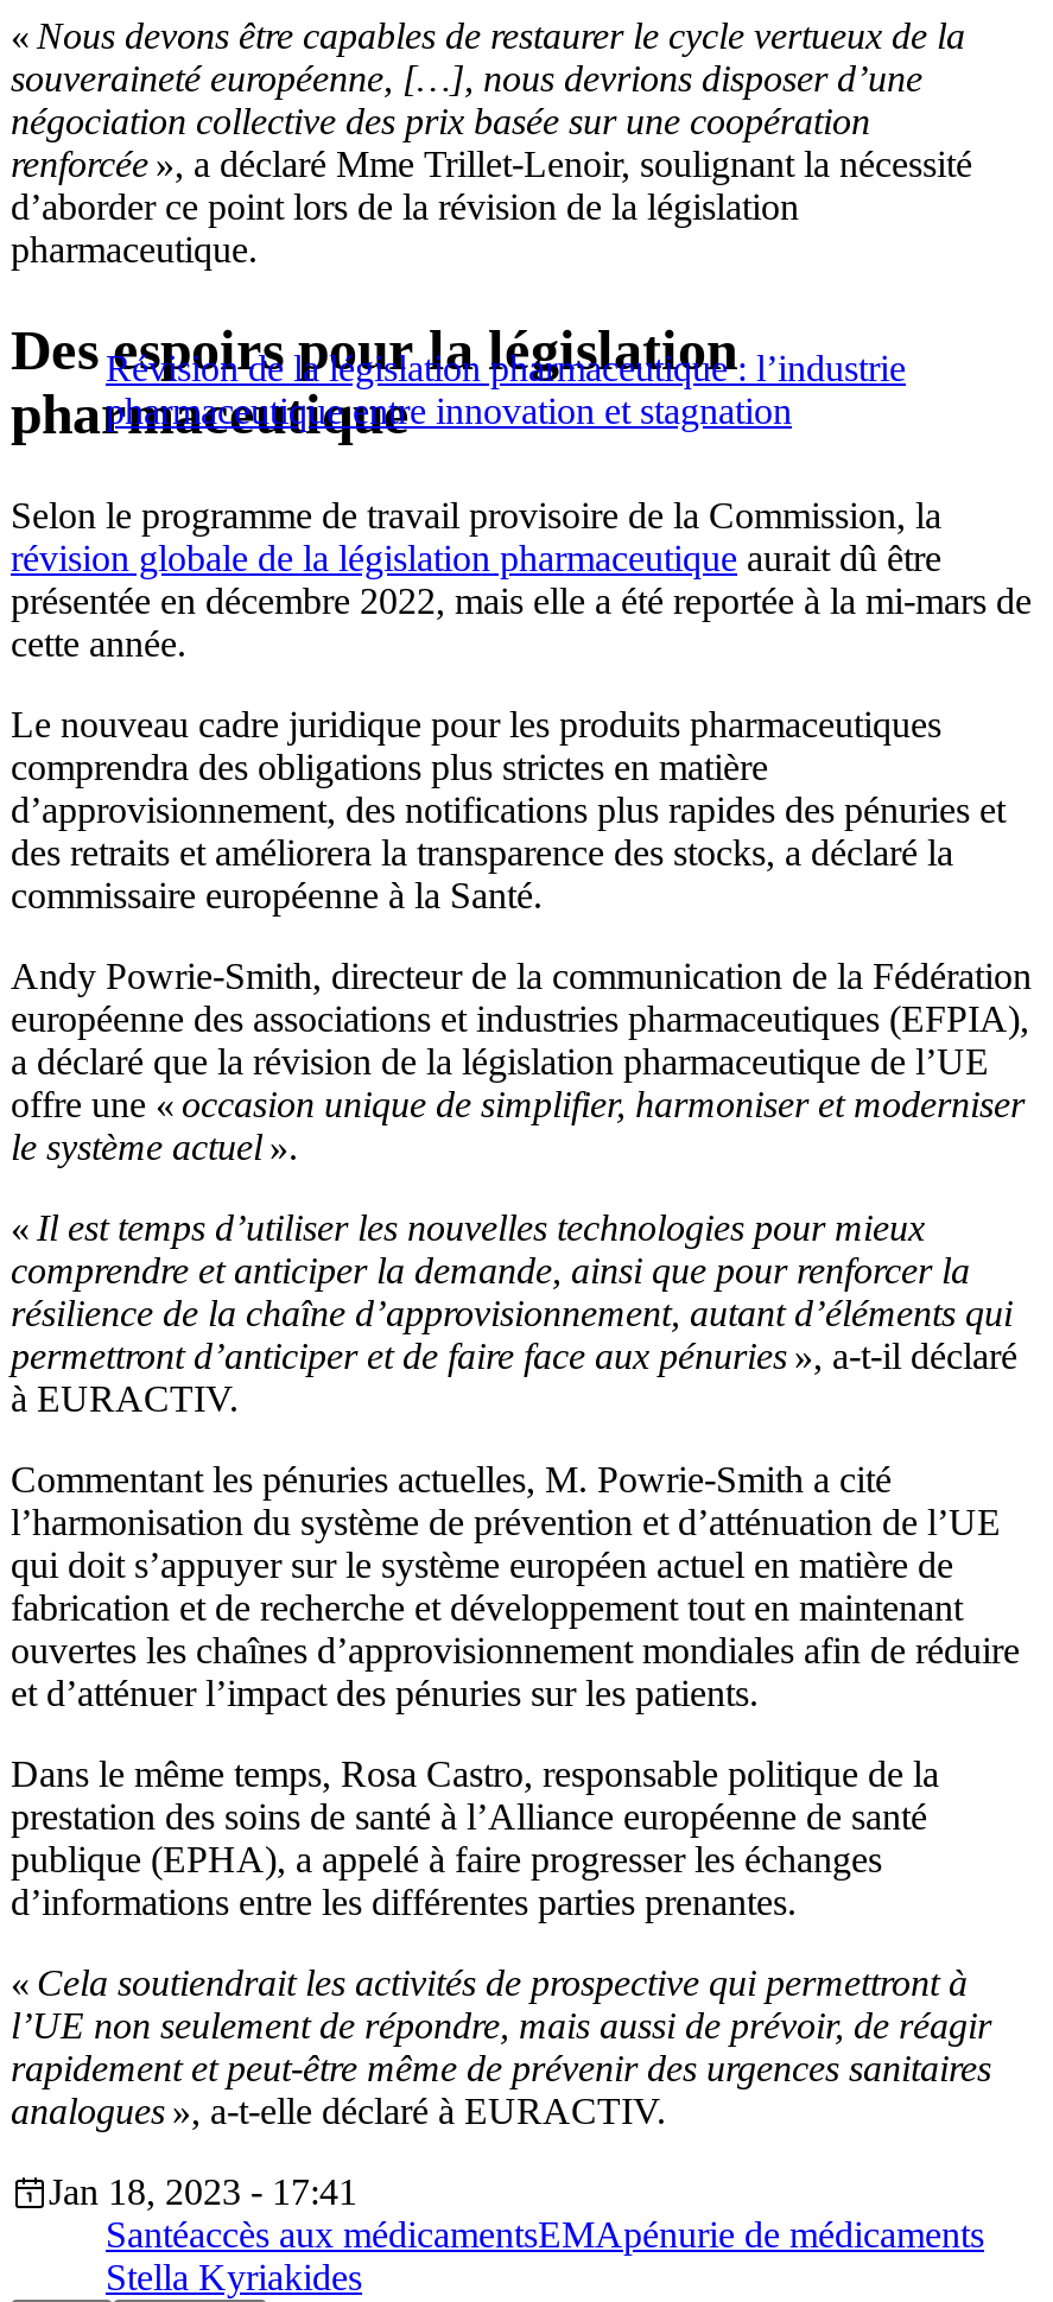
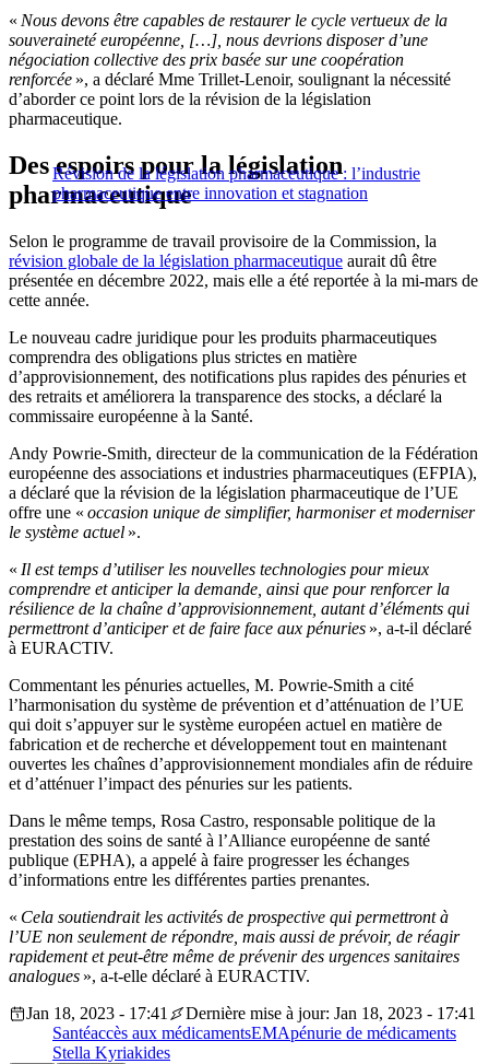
+ Dernière mise à jour: Jan 18, 2023 - 17:41
